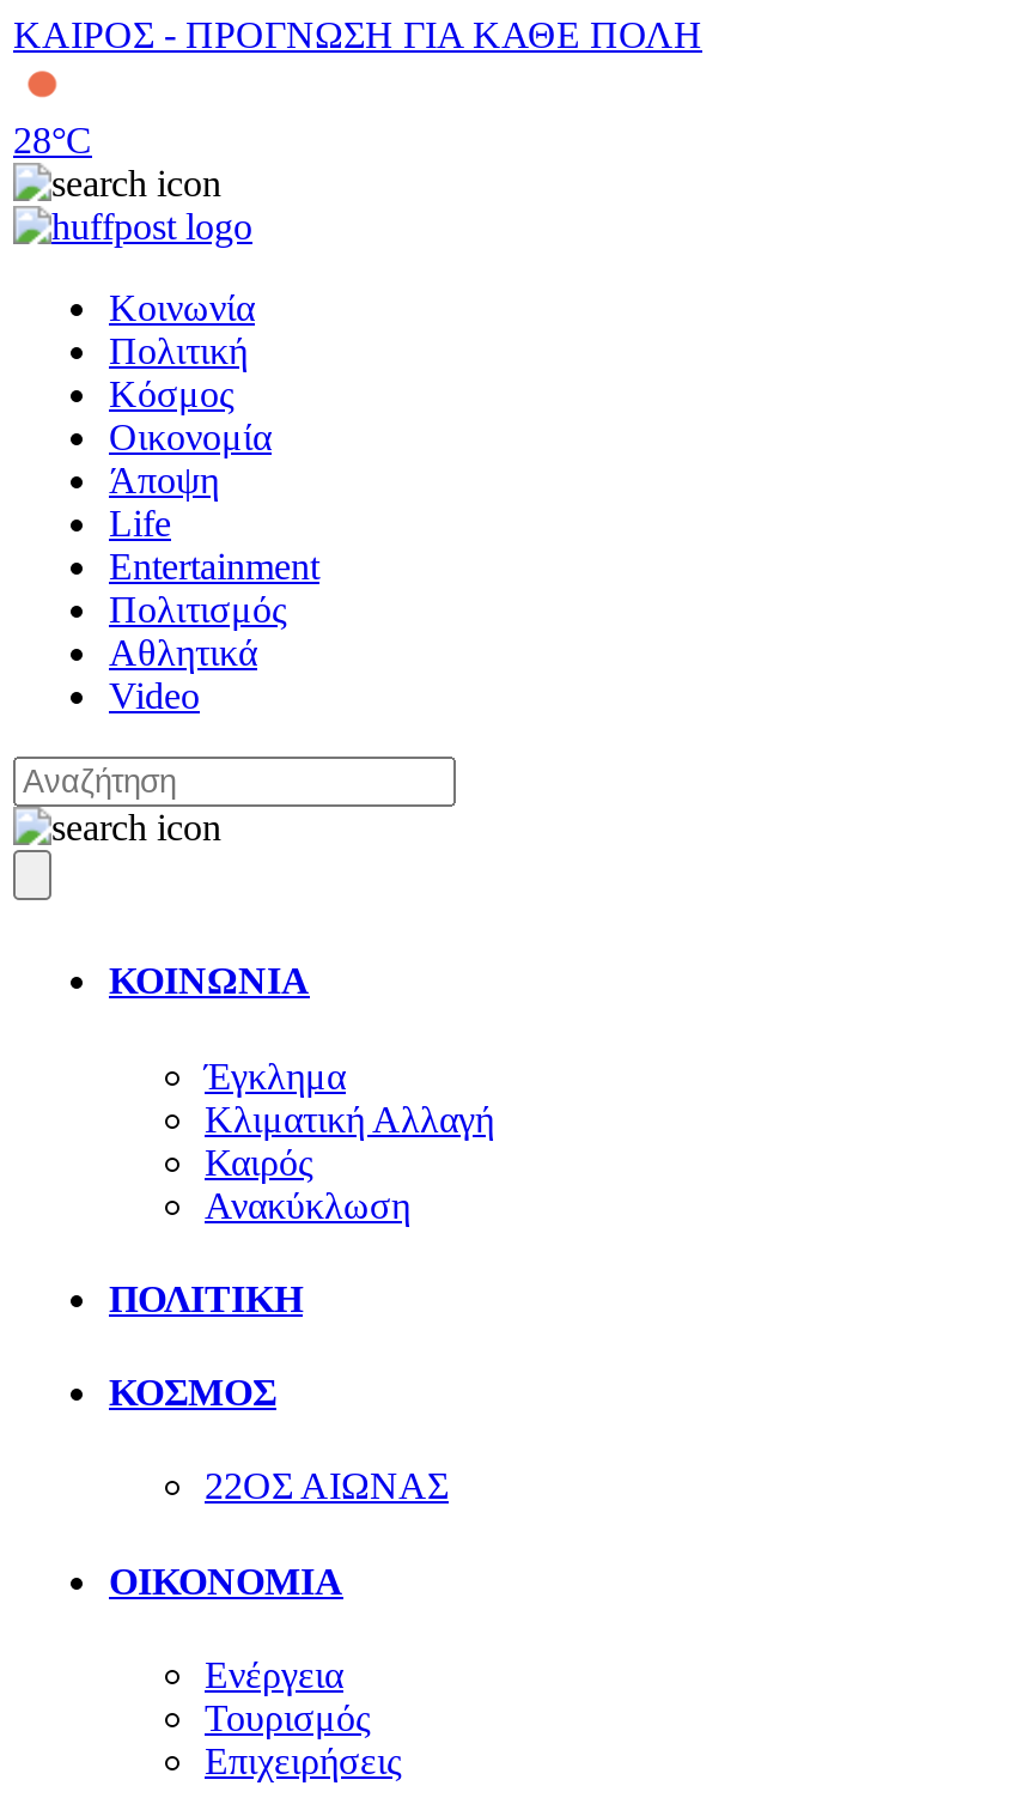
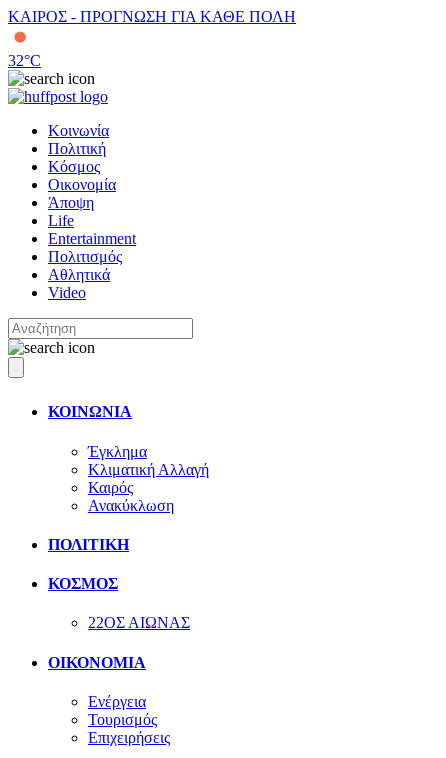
- 28°C
+ 32°C
